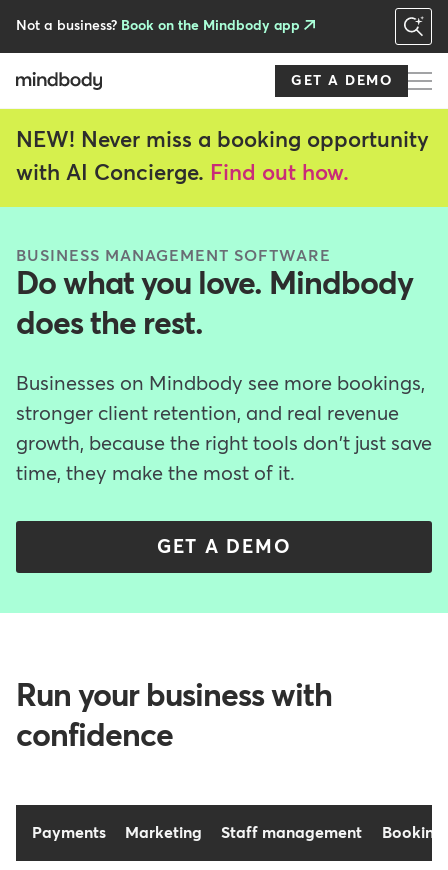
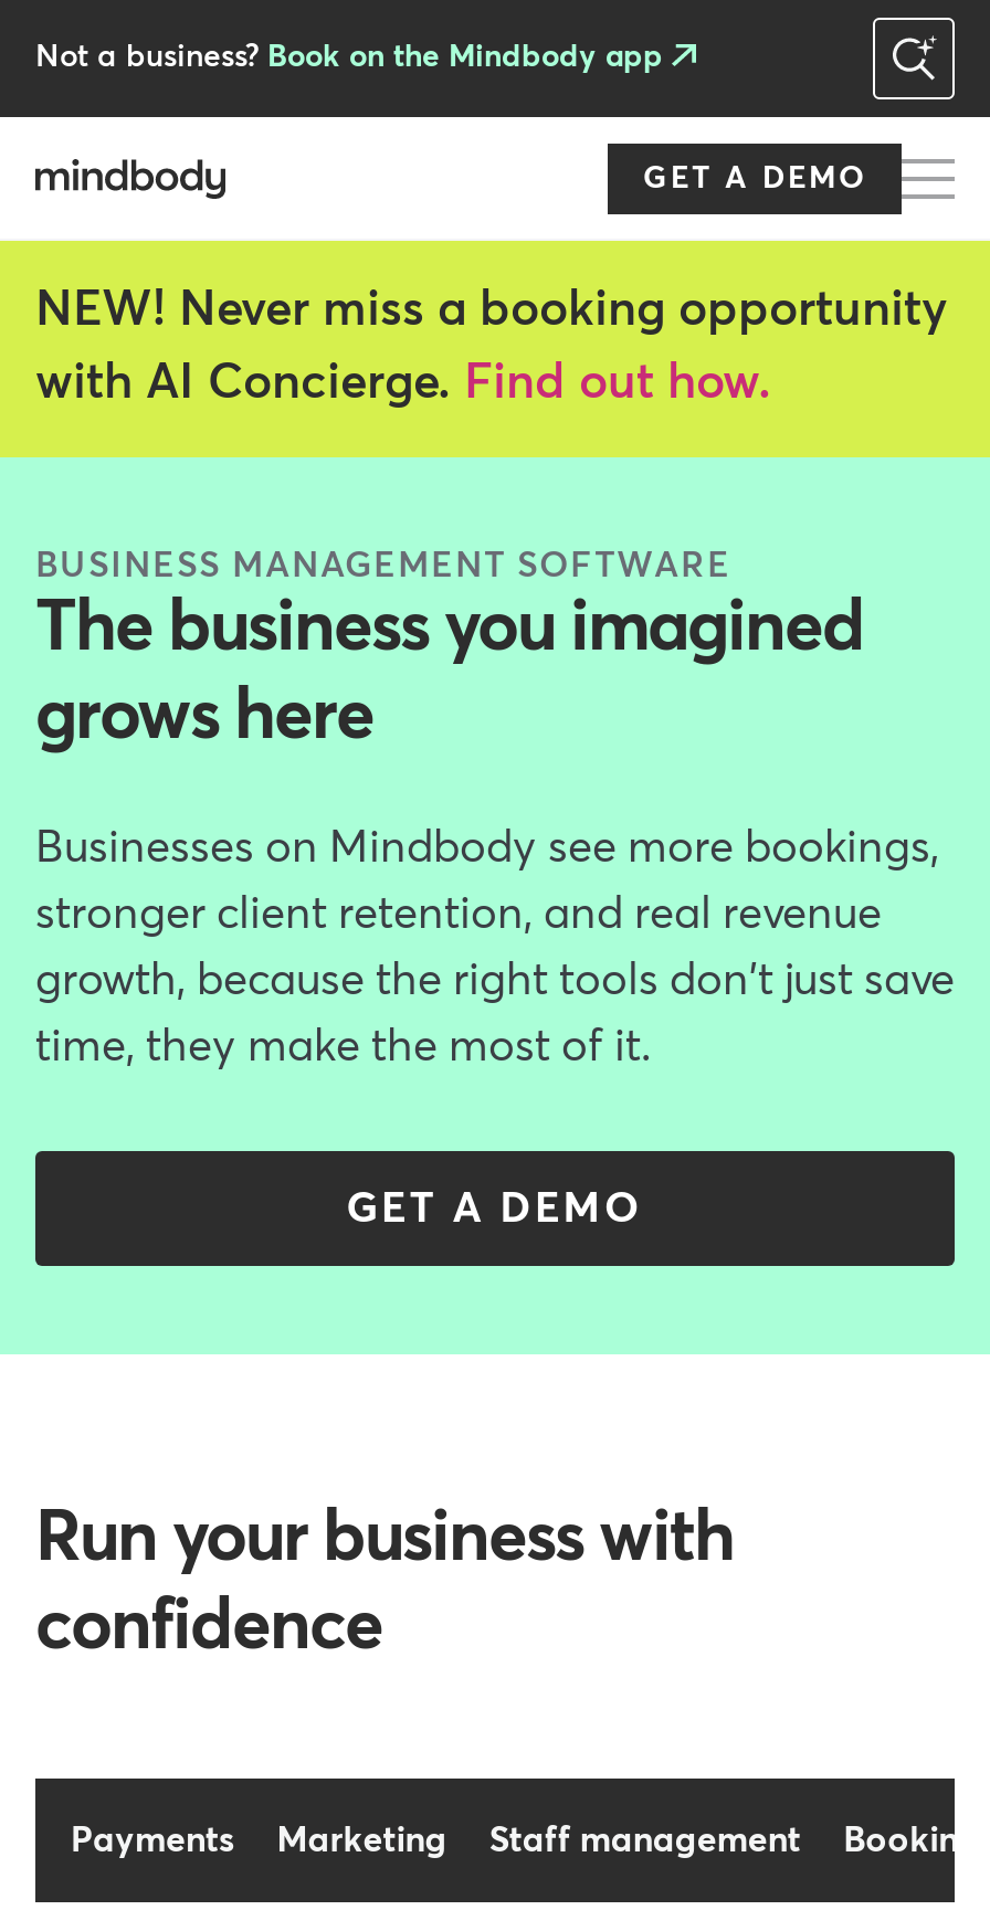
- Do what you love. Mindbody
- does the rest.
+ The business you imagined
+ grows here
